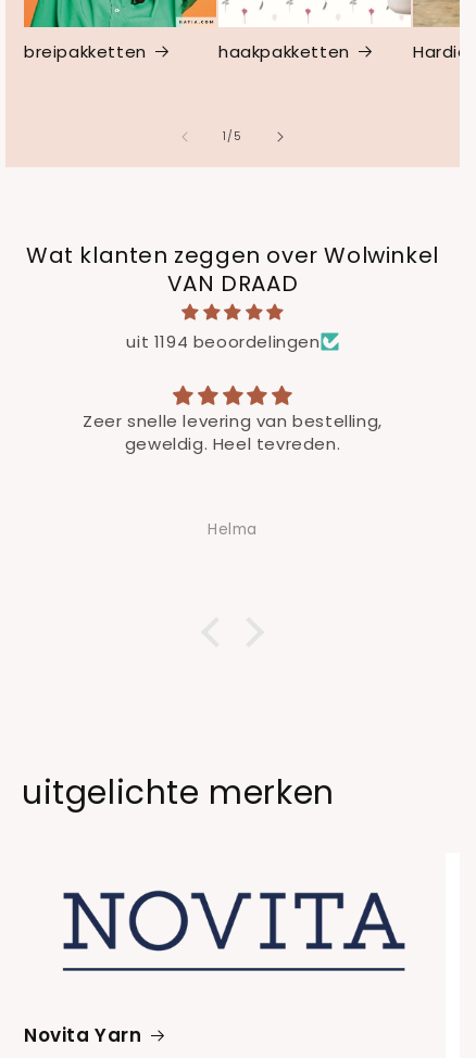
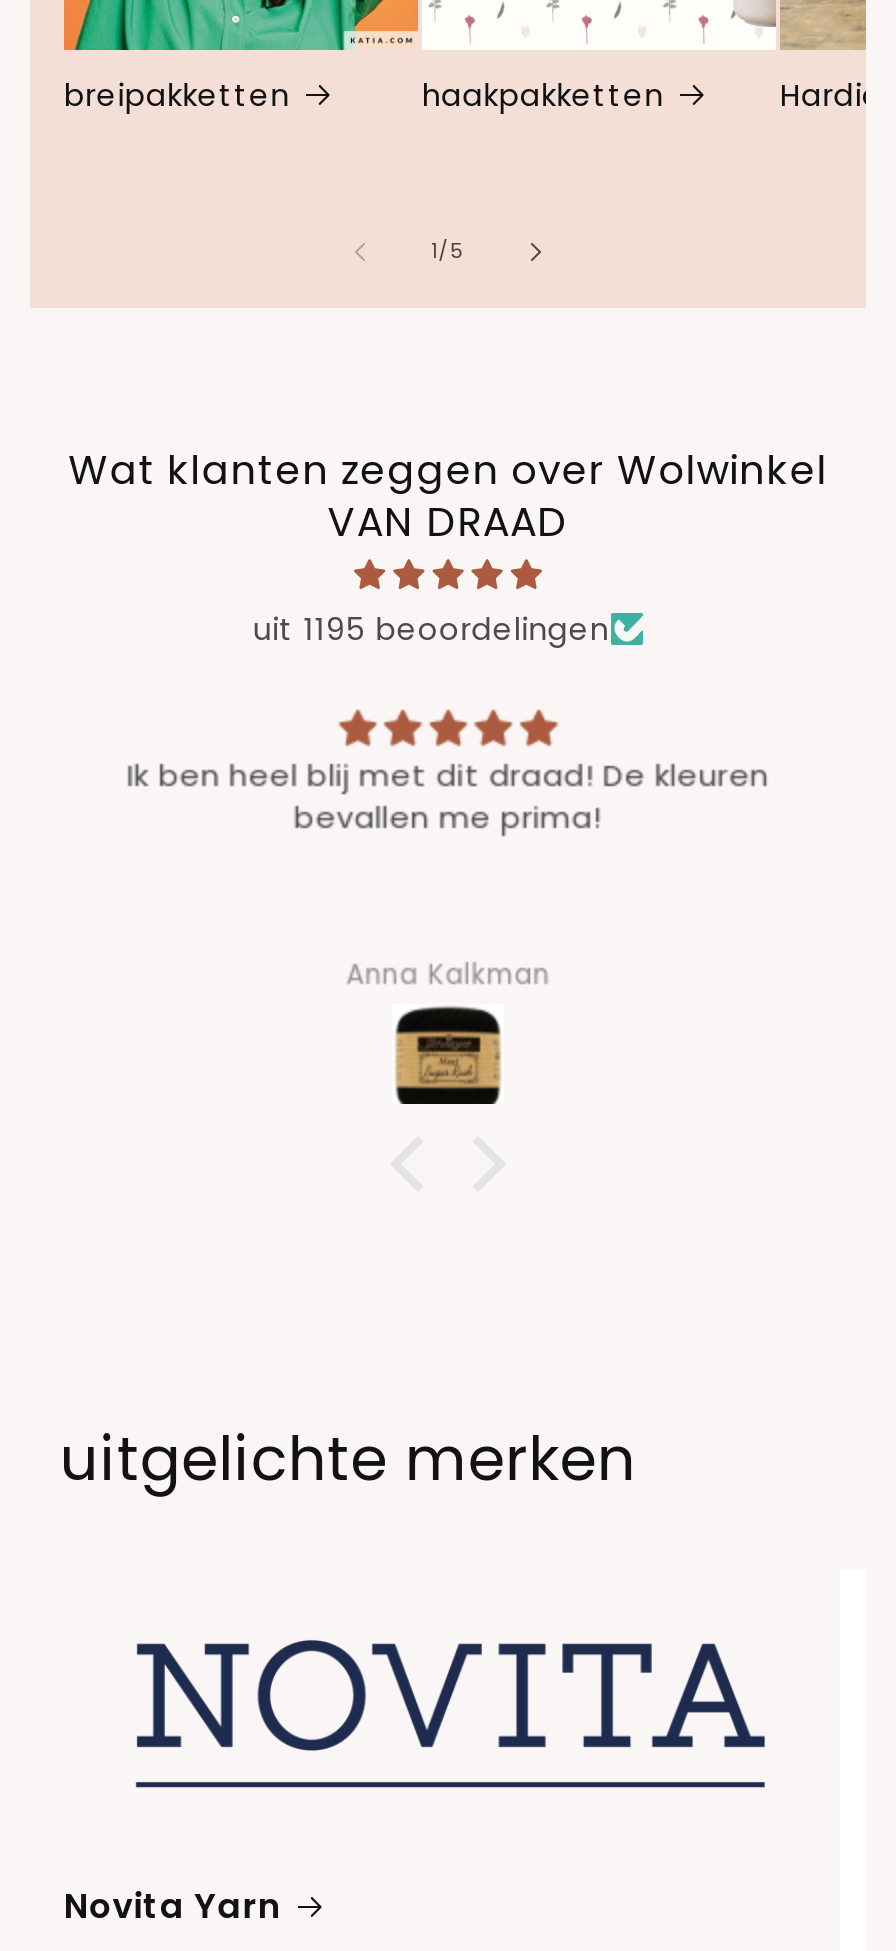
+ [image]

- uit 1194 beoordelingen
+ uit 1195 beoordelingen

- Zeer snelle levering van bestelling,
- geweldig. Heel tevreden.
+ Ik ben heel blij met dit draad! De kleuren
+ bevallen me prima!

- Helma
+ Anna Kalkman
